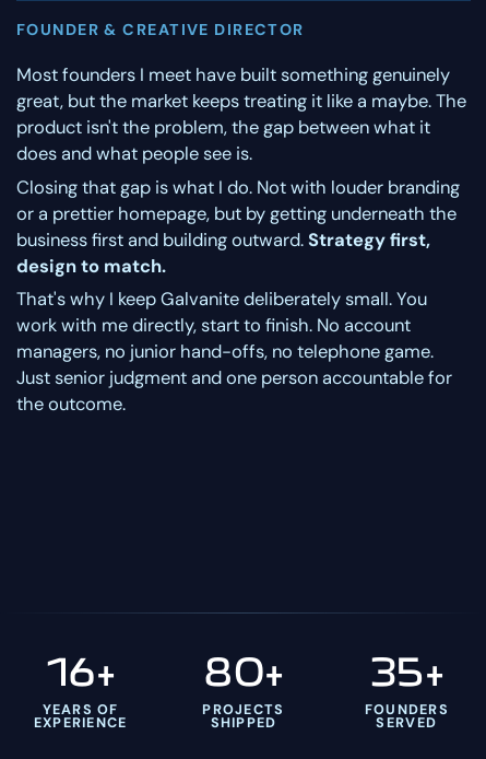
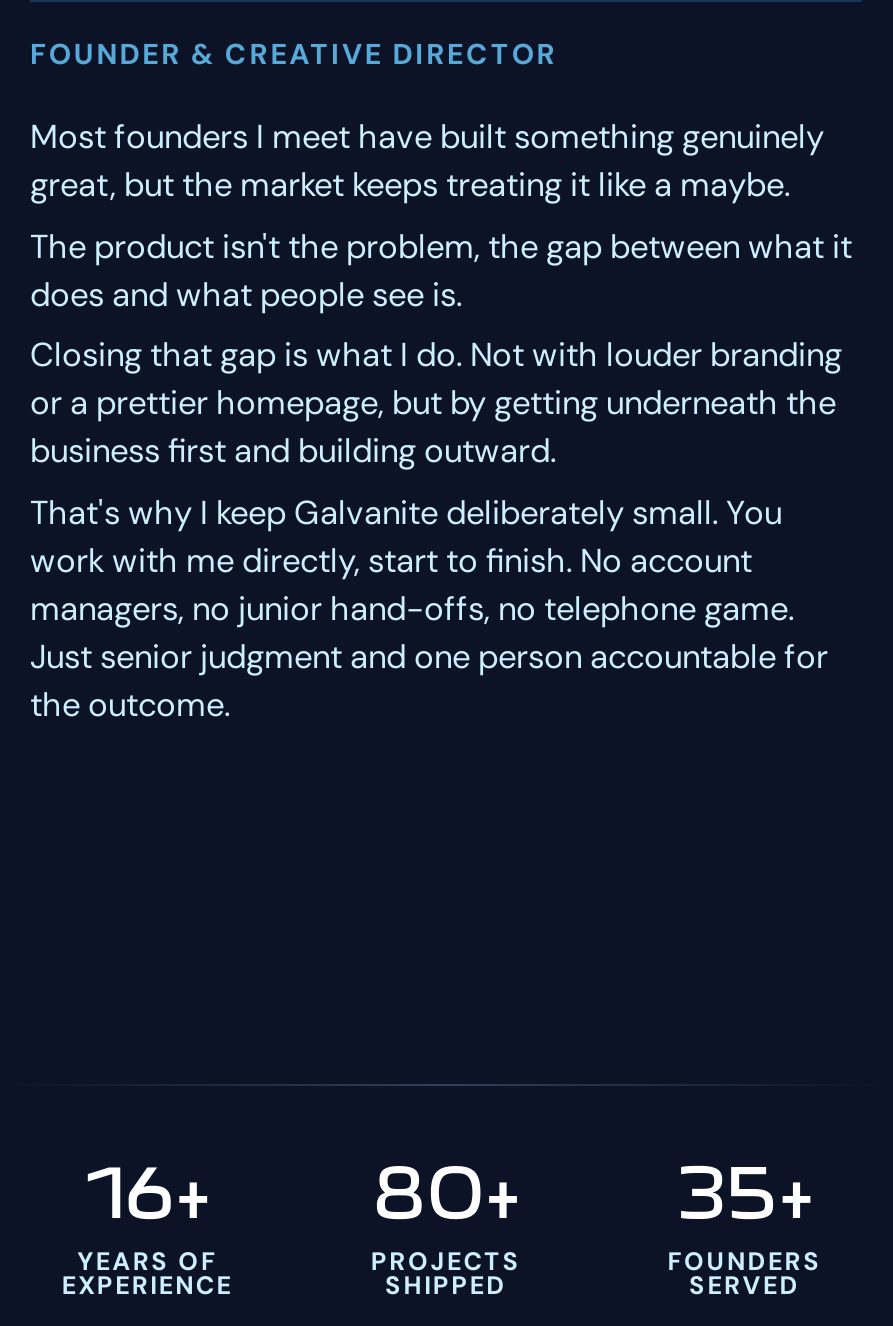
- business first and building outward. Strategy first,
- design to match.
+ business first and building outward.
